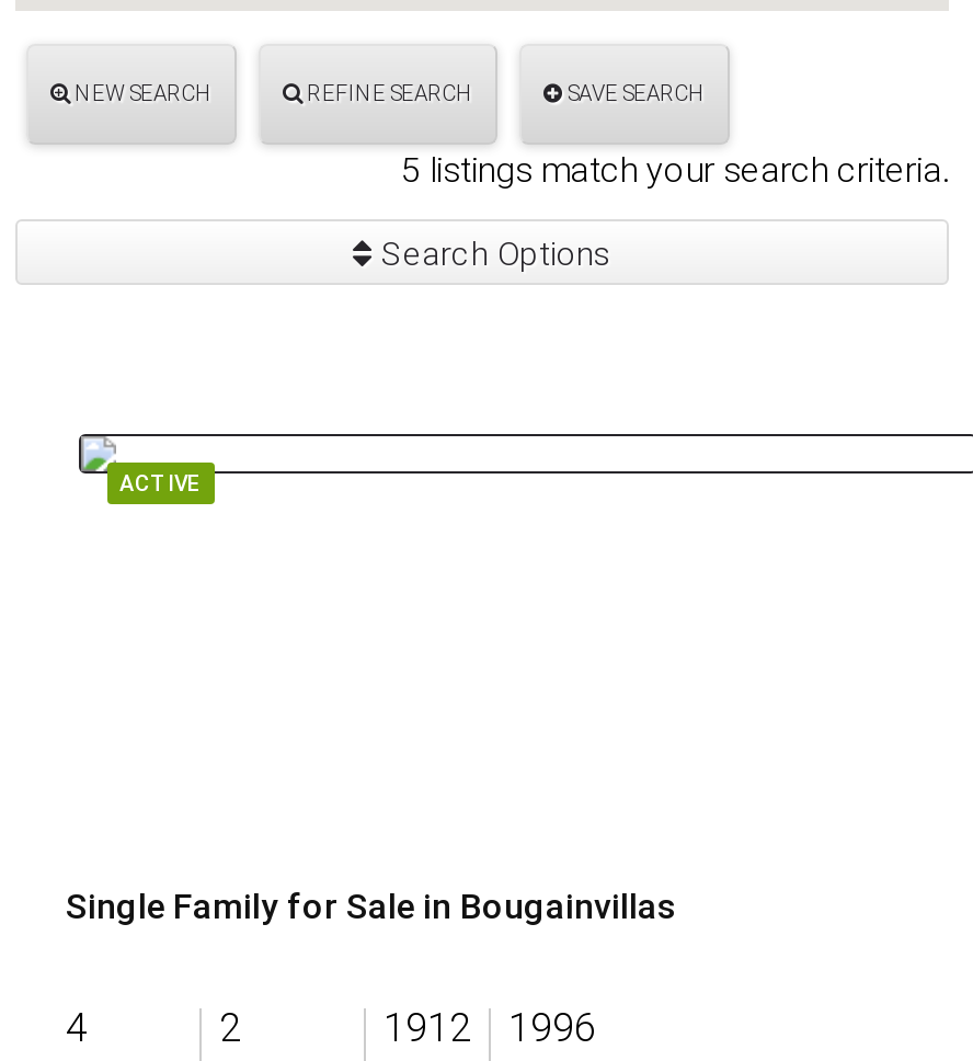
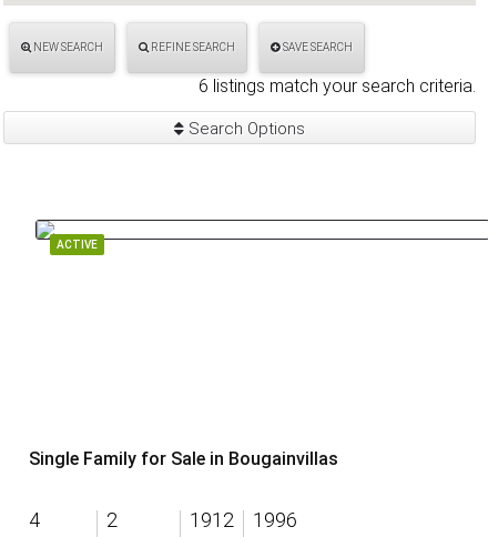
- 5 listings match your search criteria.
+ 6 listings match your search criteria.
